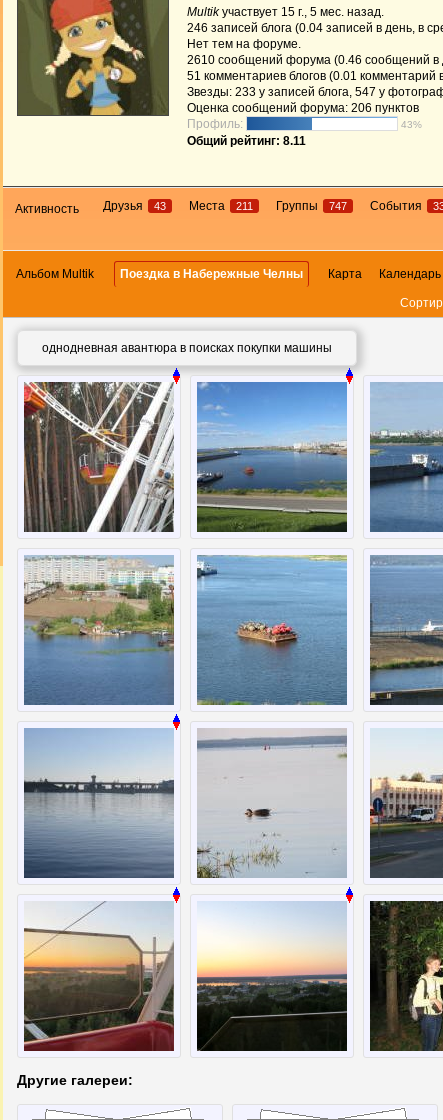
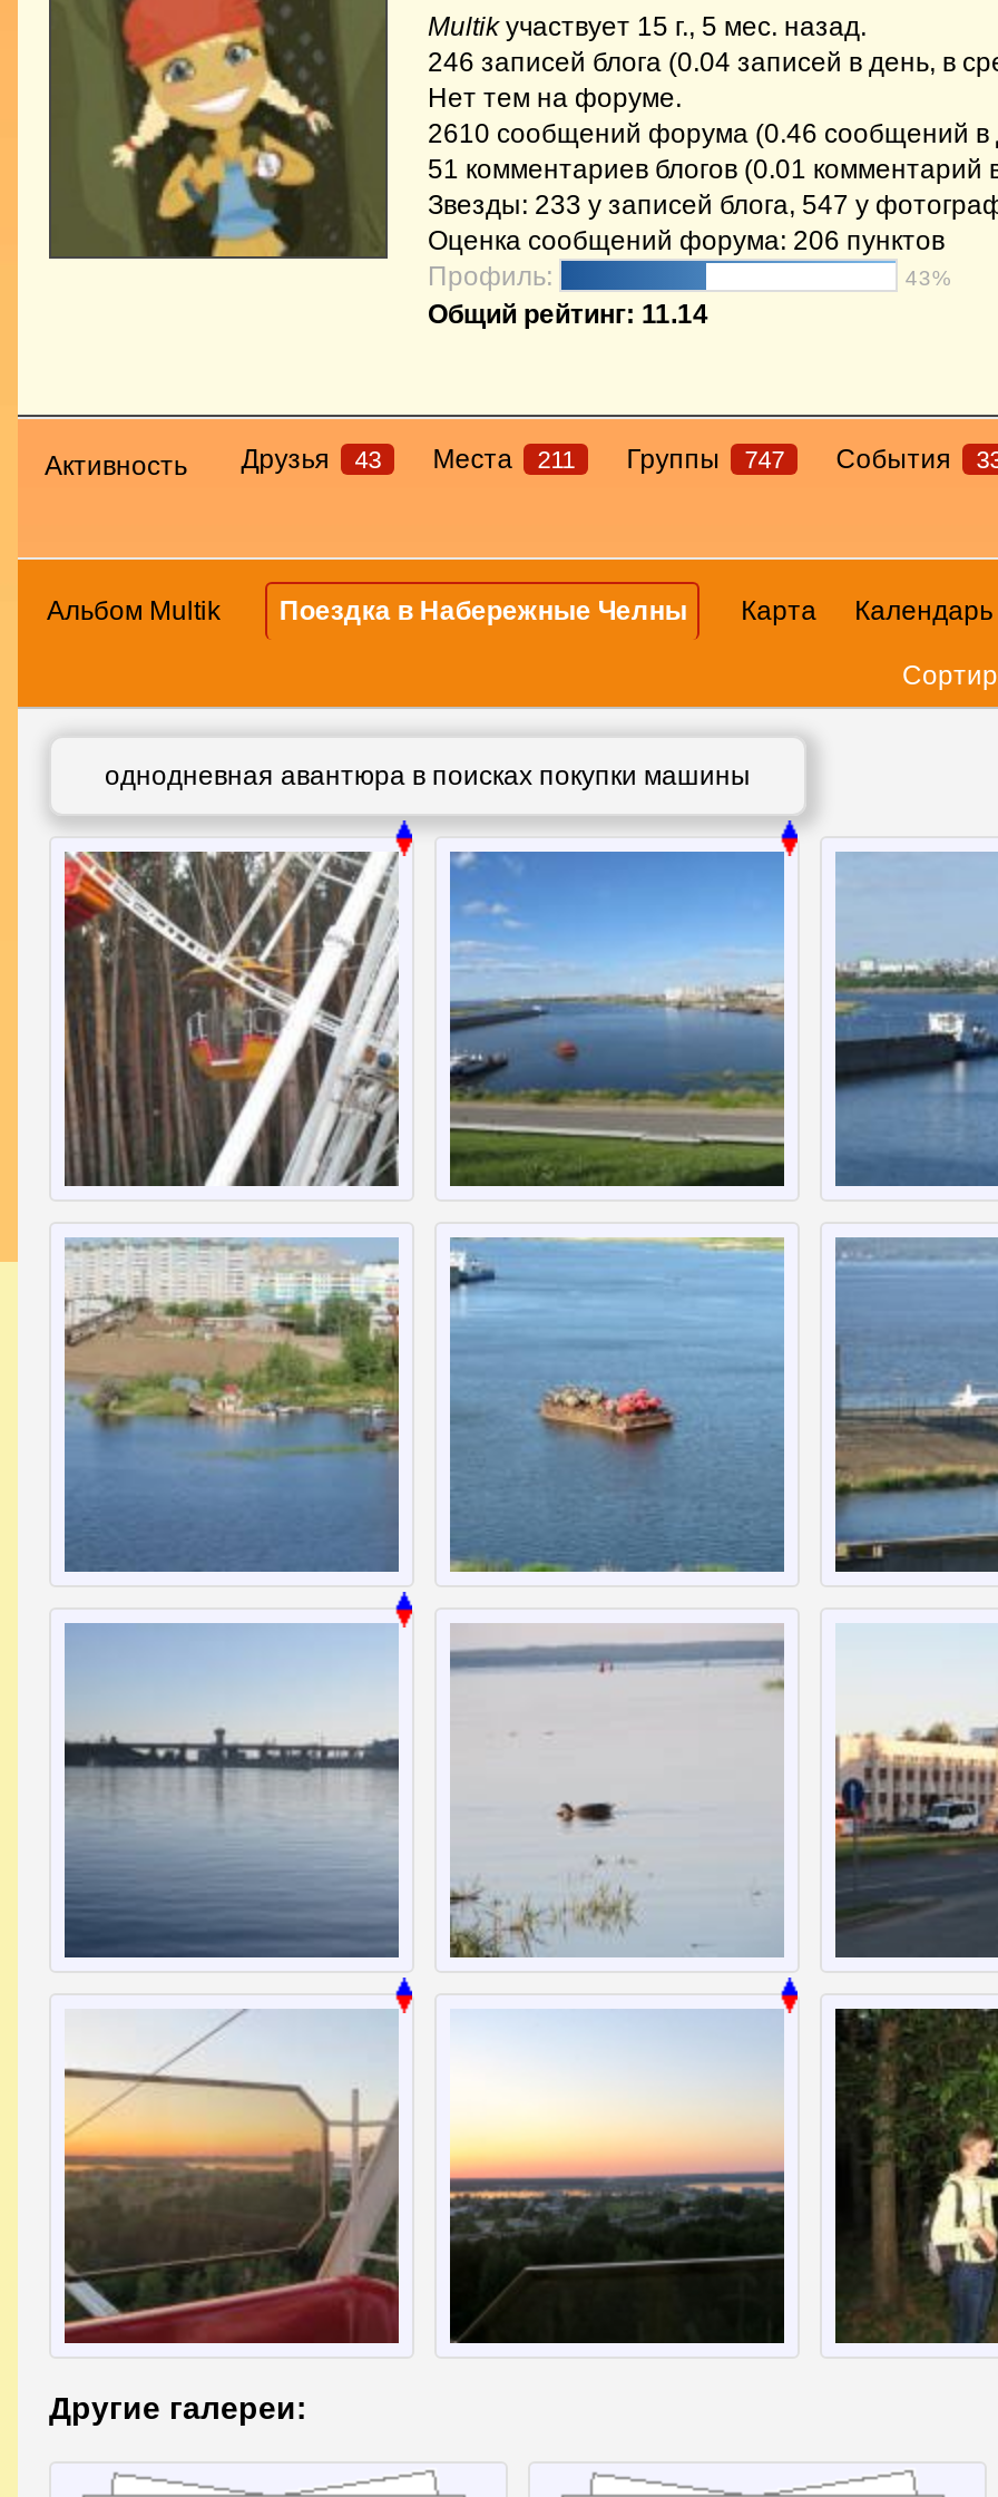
- Общий рейтинг: 8.11
+ Общий рейтинг: 11.14
